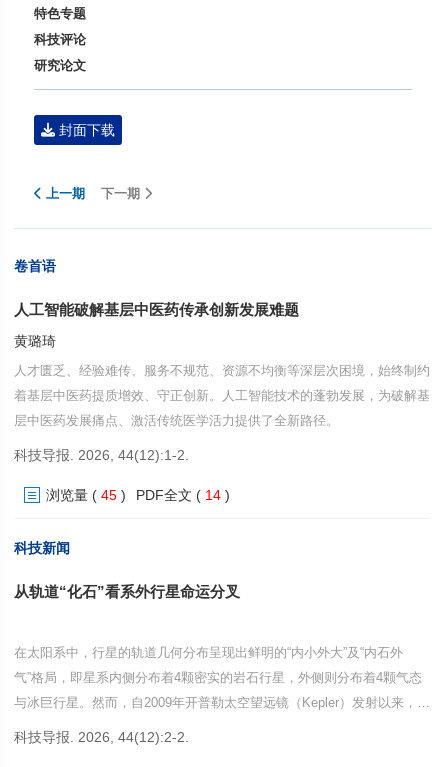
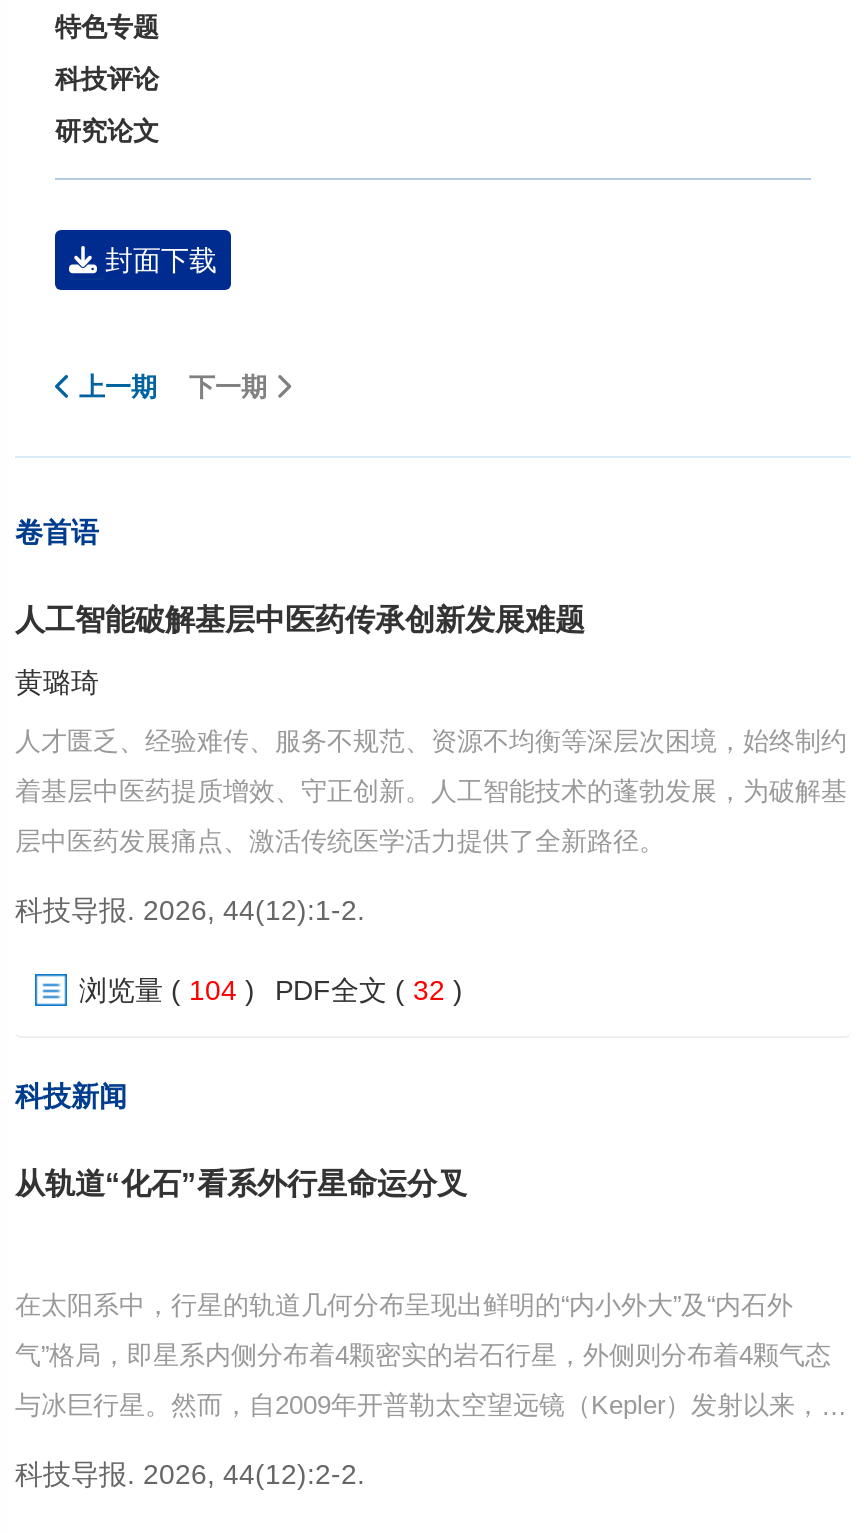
- 浏览量( 45)
+ 浏览量( 104)

- PDF全文( 14)
+ PDF全文( 32)
